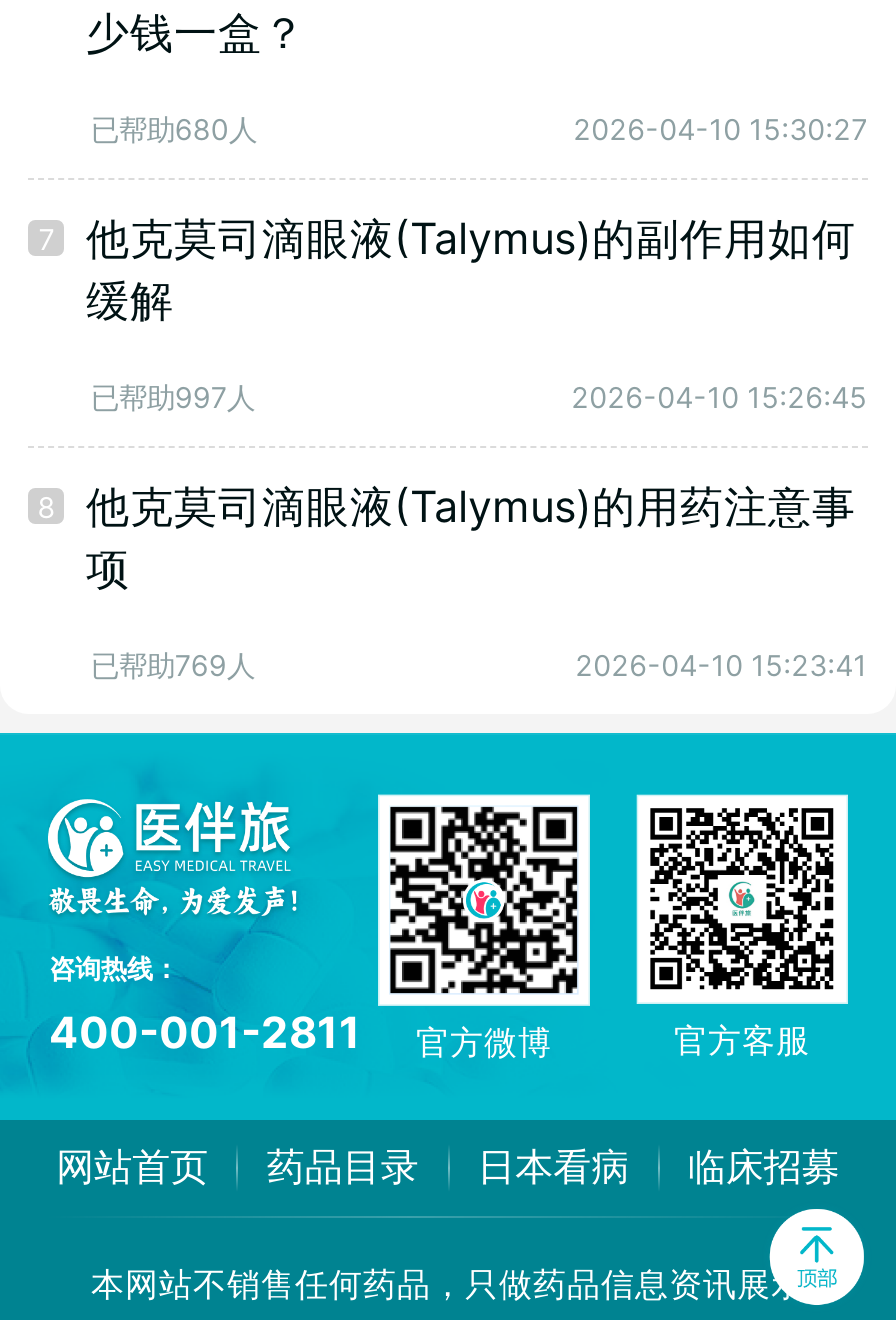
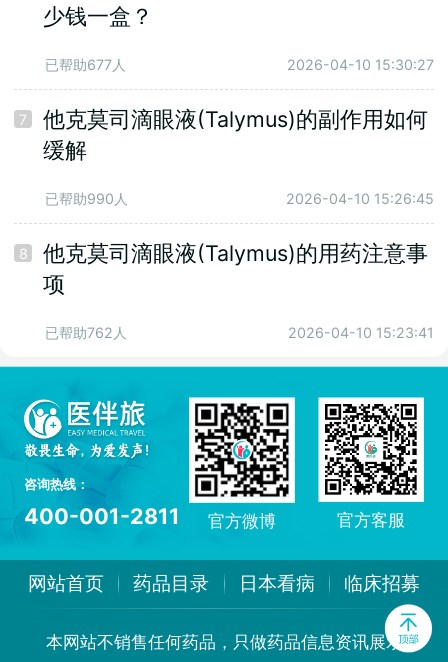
- 已帮助680人
+ 已帮助677人

- 已帮助997人
+ 已帮助990人

- 已帮助769人
+ 已帮助762人
